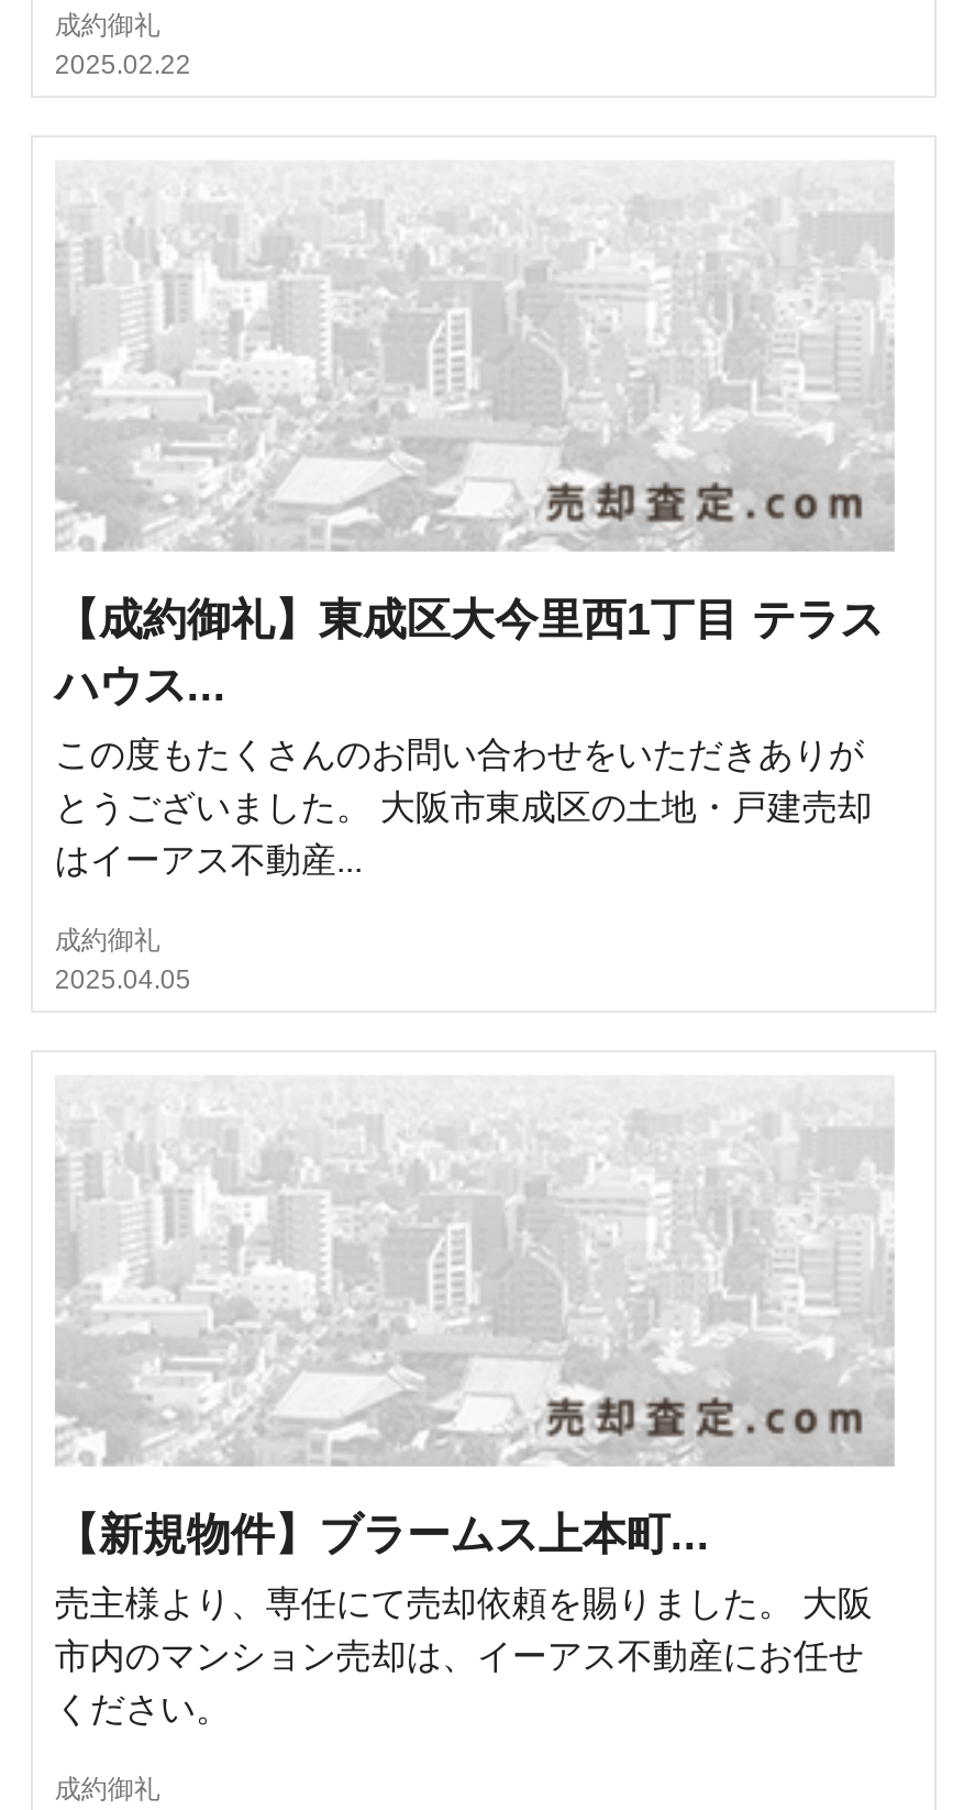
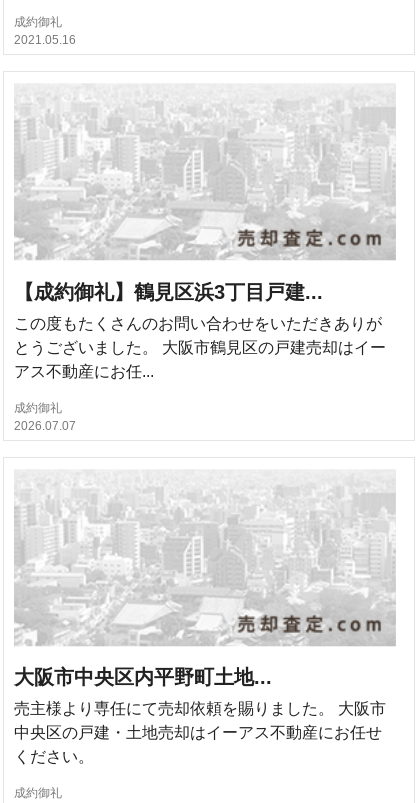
- 2025.02.22
+ 2021.05.16

- 【成約御礼】東成区大今里西1丁目 テラス
- ハウス...
+ 【成約御礼】鶴見区浜3丁目戸建...

- とうございました。 大阪市東成区の土地・戸建売却
- はイーアス不動産...
+ とうございました。 大阪市鶴見区の戸建売却はイー
+ アス不動産にお任...

- 2025.04.05
+ 2026.07.07

- 【新規物件】ブラームス上本町...
+ 大阪市中央区内平野町土地...

- 売主様より、専任にて売却依頼を賜りました。 大阪
- 市内のマンション売却は、イーアス不動産にお任せ
+ 売主様より専任にて売却依頼を賜りました。 大阪市
+ 中央区の戸建・土地売却はイーアス不動産にお任せ
